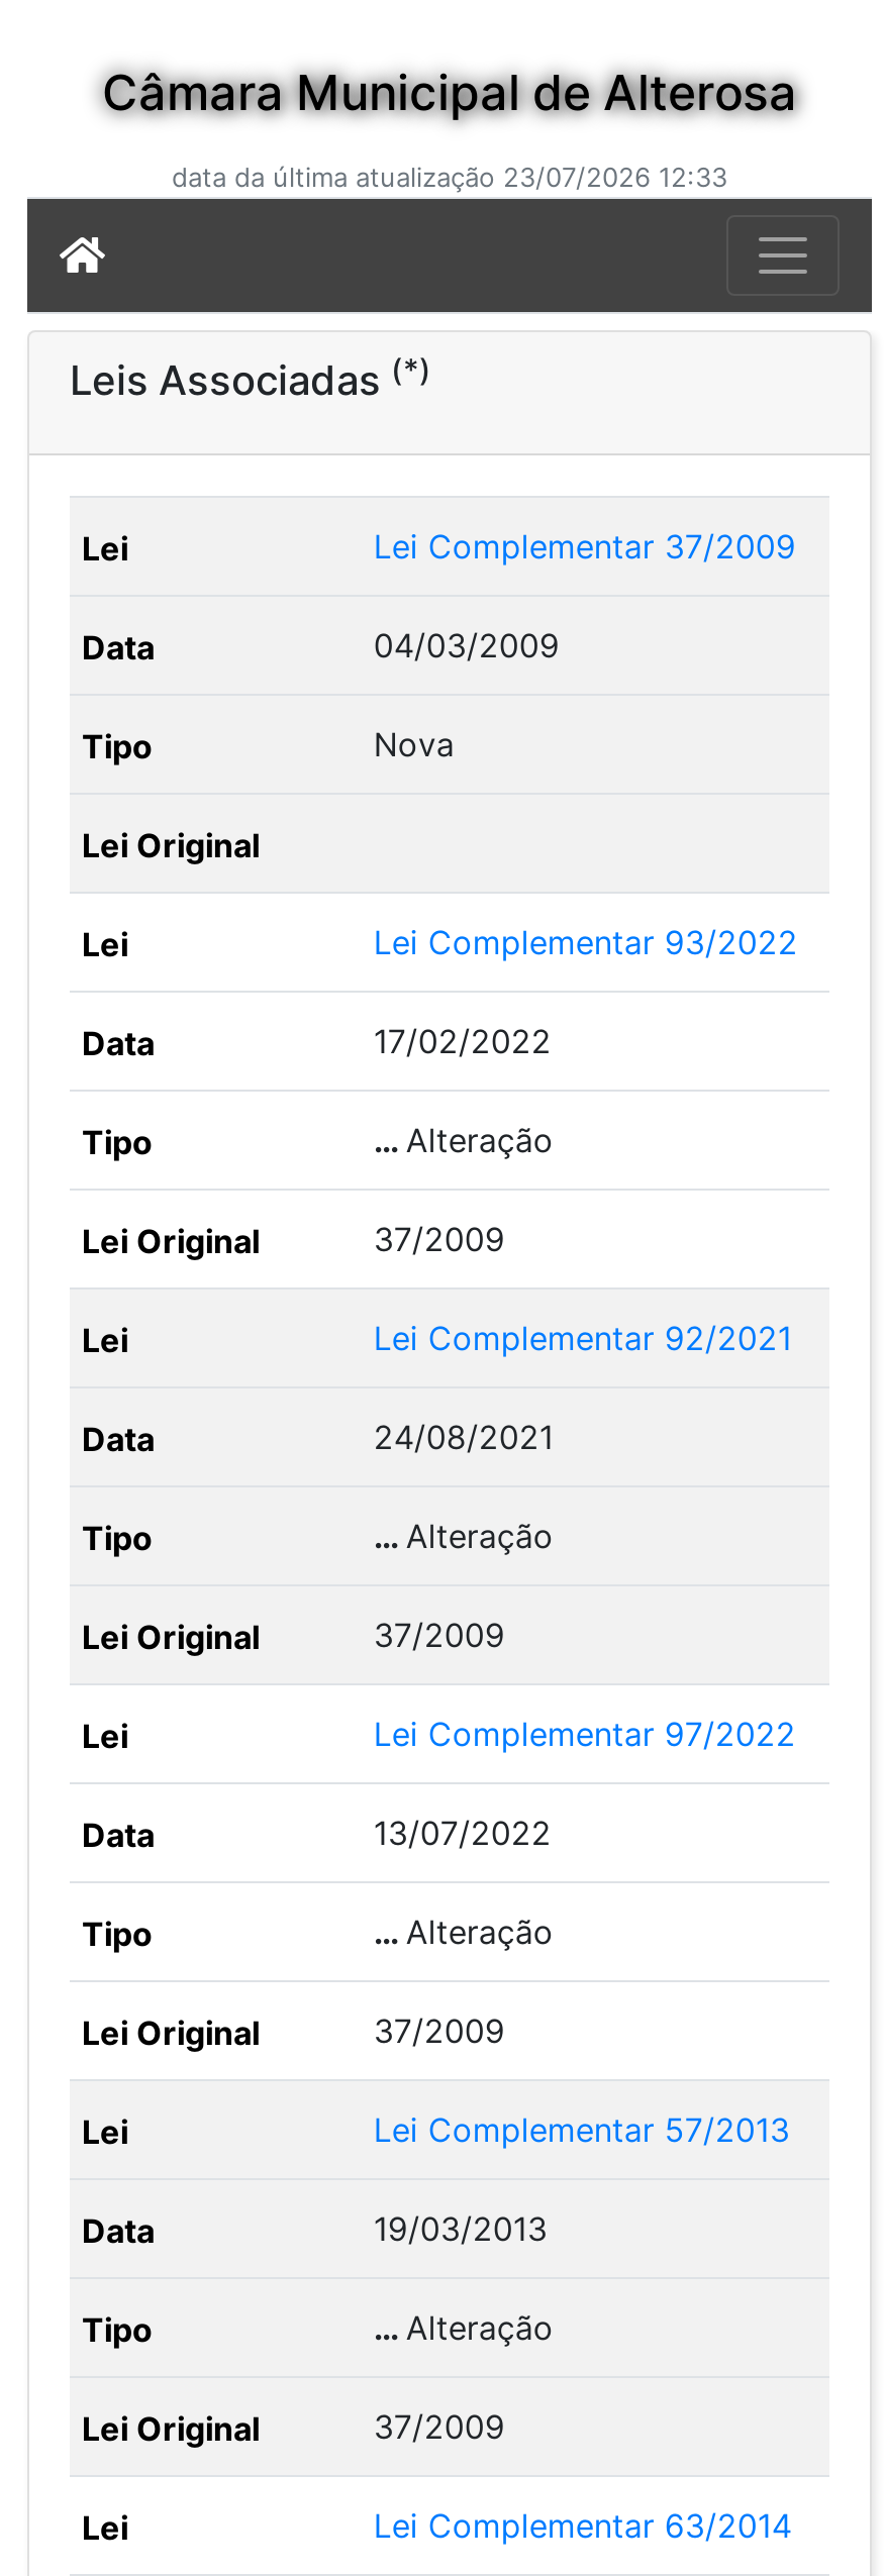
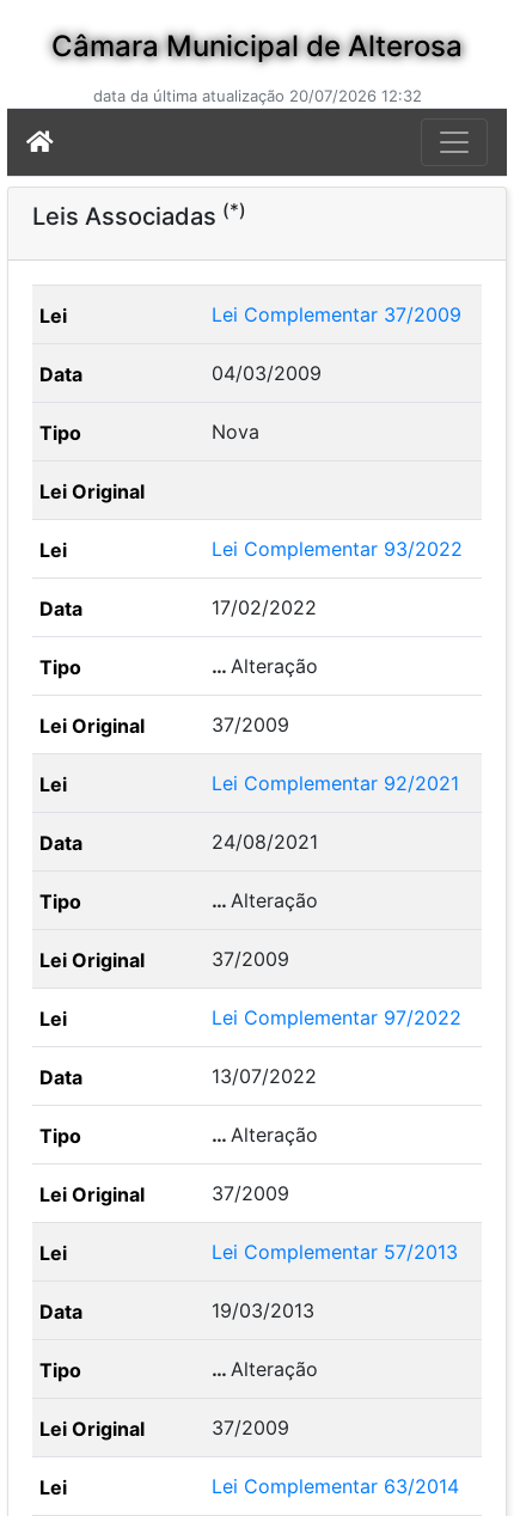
- data da última atualização 23/07/2026 12:33
+ data da última atualização 20/07/2026 12:32
